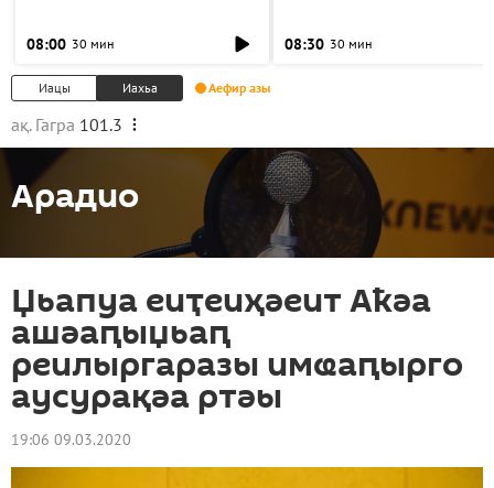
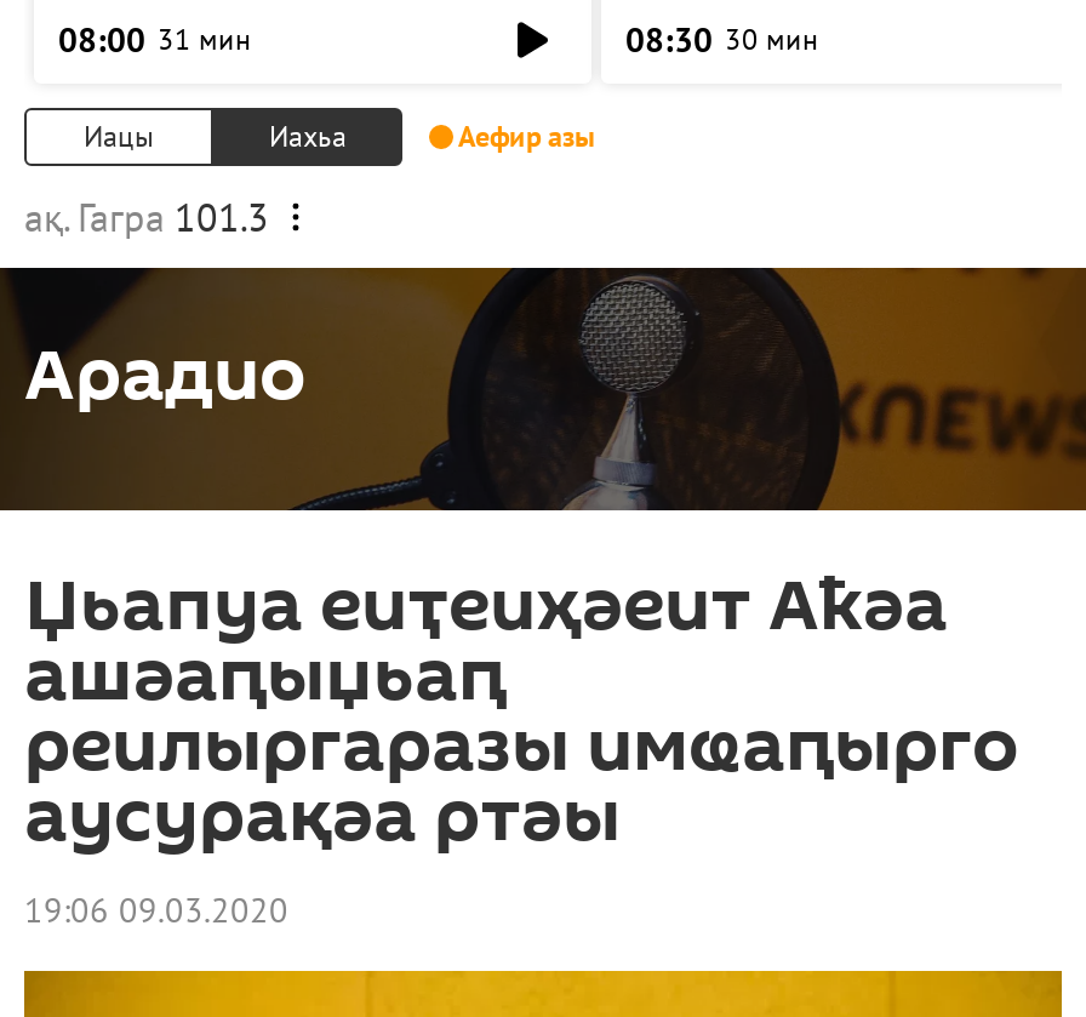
- 08:00 30 мин
+ 08:00 31 мин
